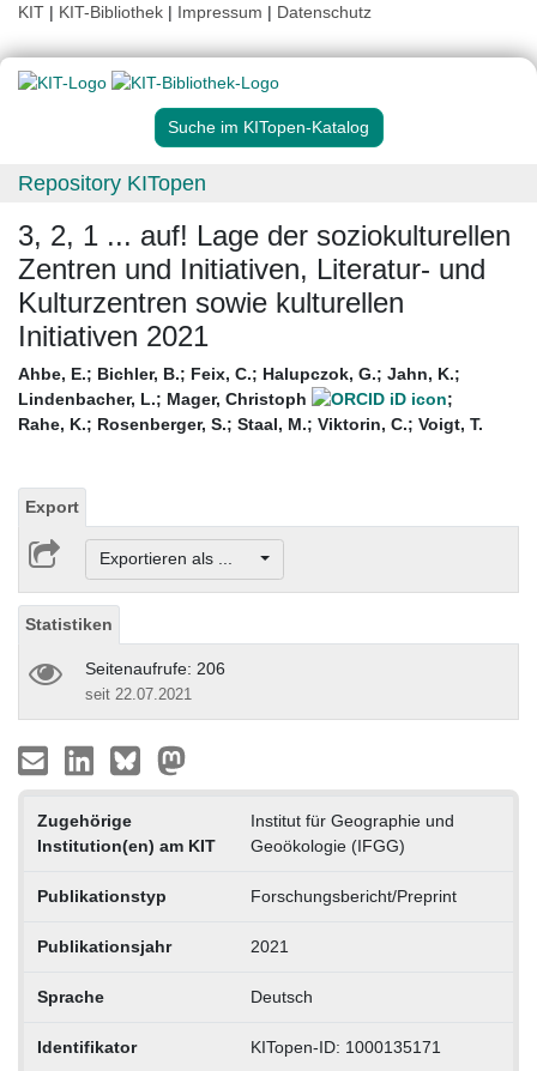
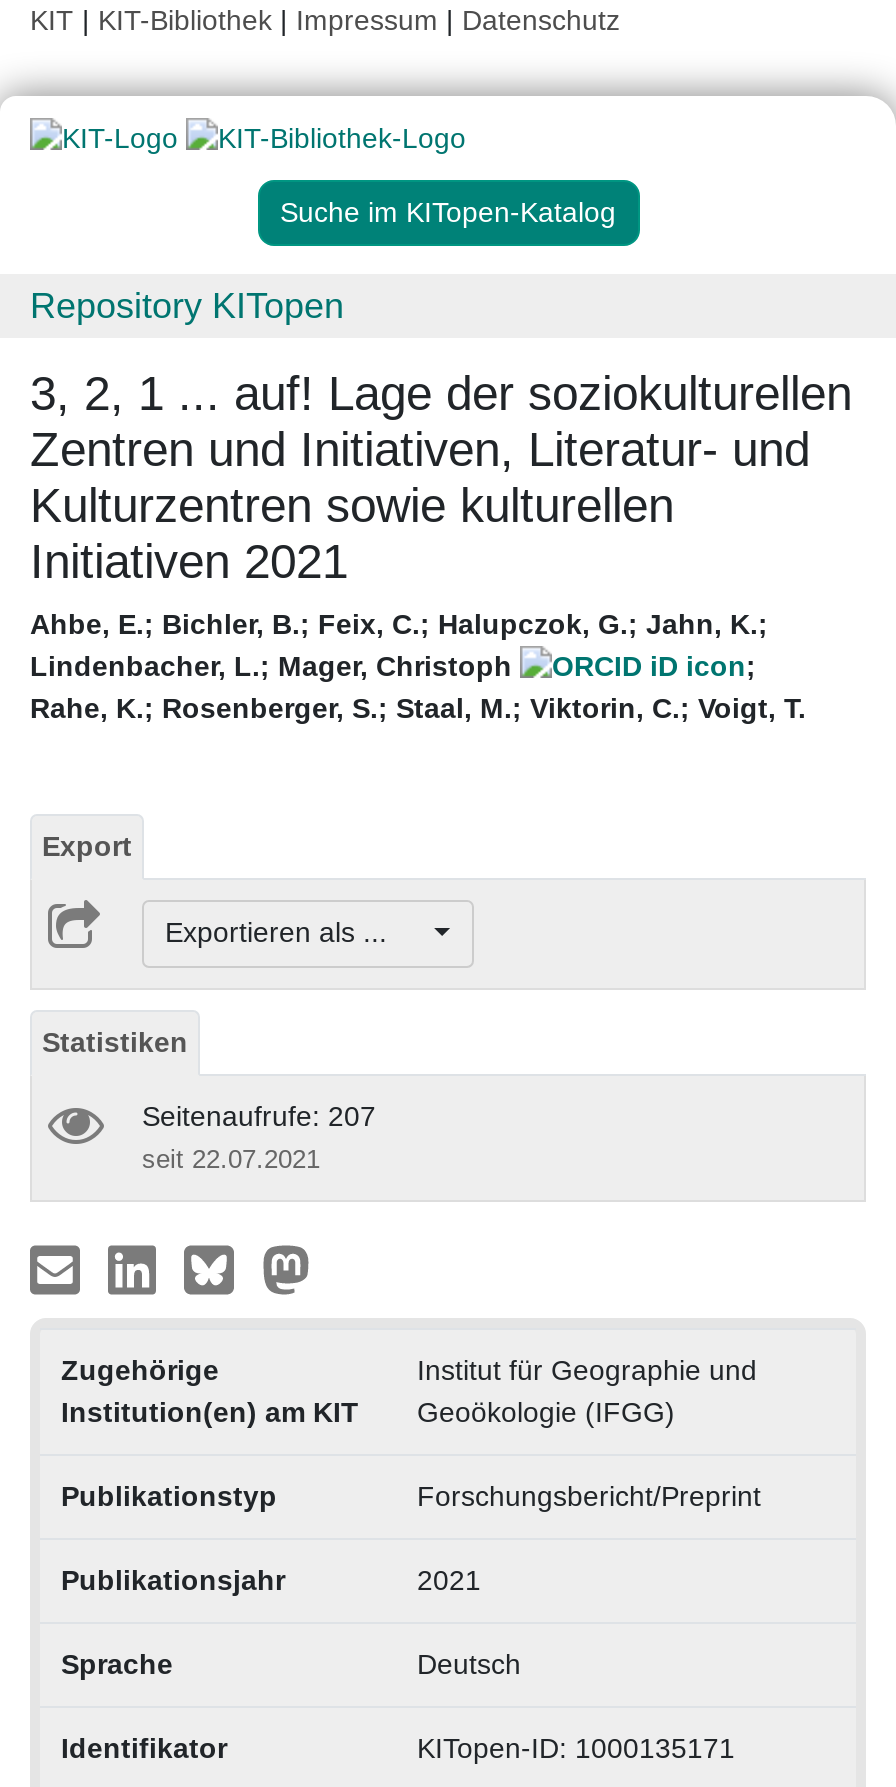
- Seitenaufrufe: 206
+ Seitenaufrufe: 207
